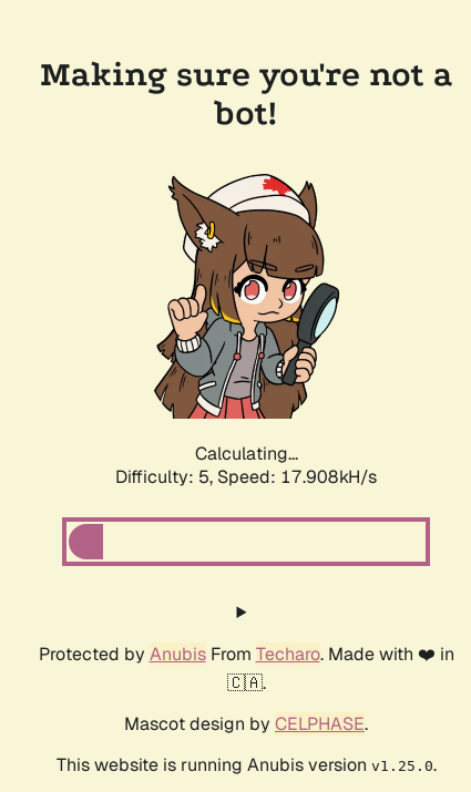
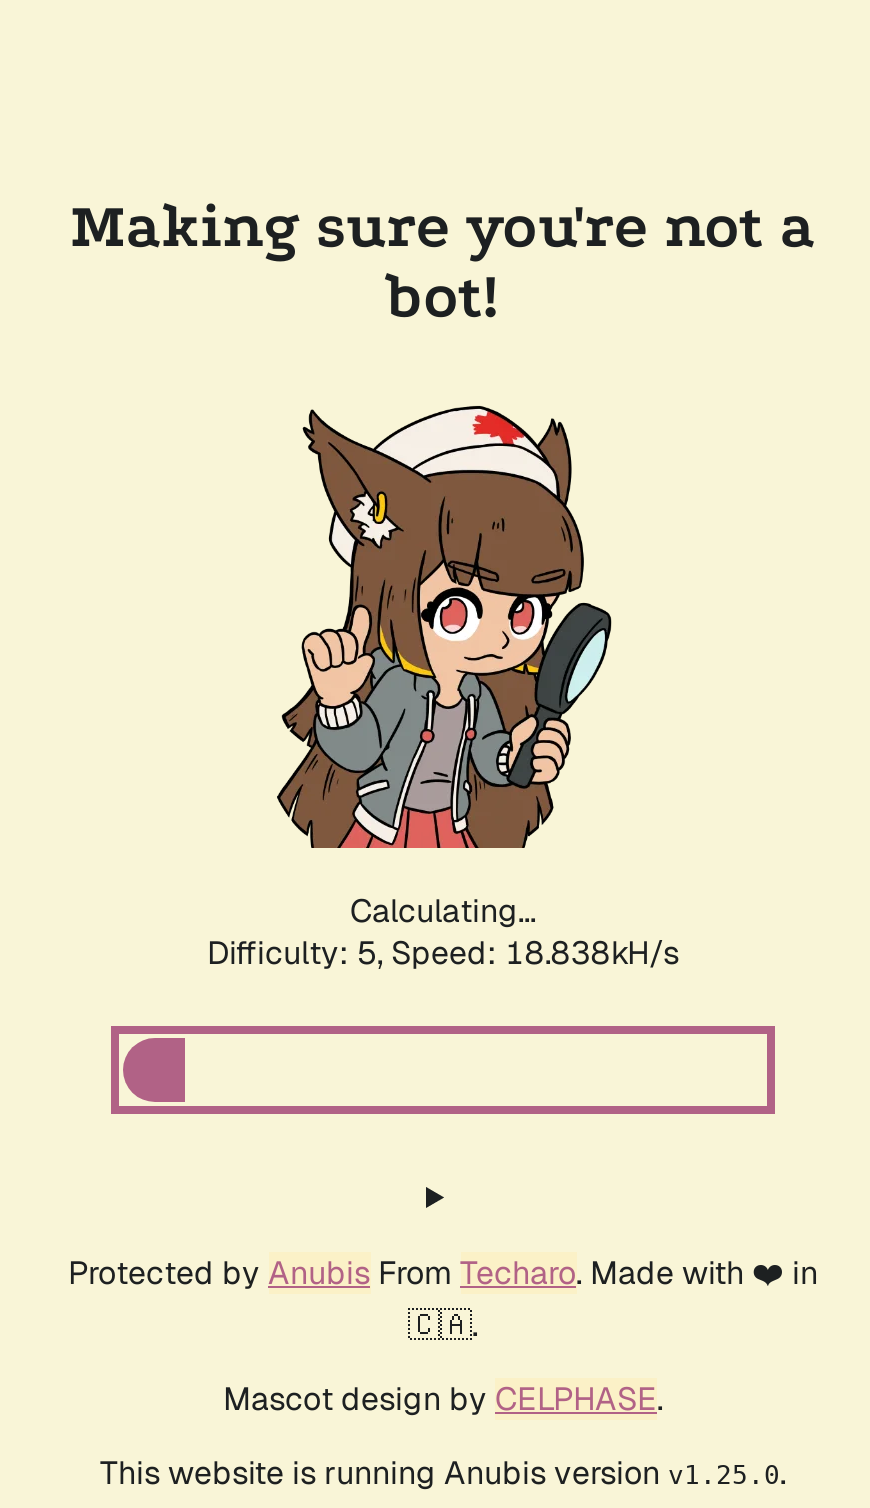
- Difficulty: 5, Speed: 17.908kH/s
+ Difficulty: 5, Speed: 18.838kH/s
